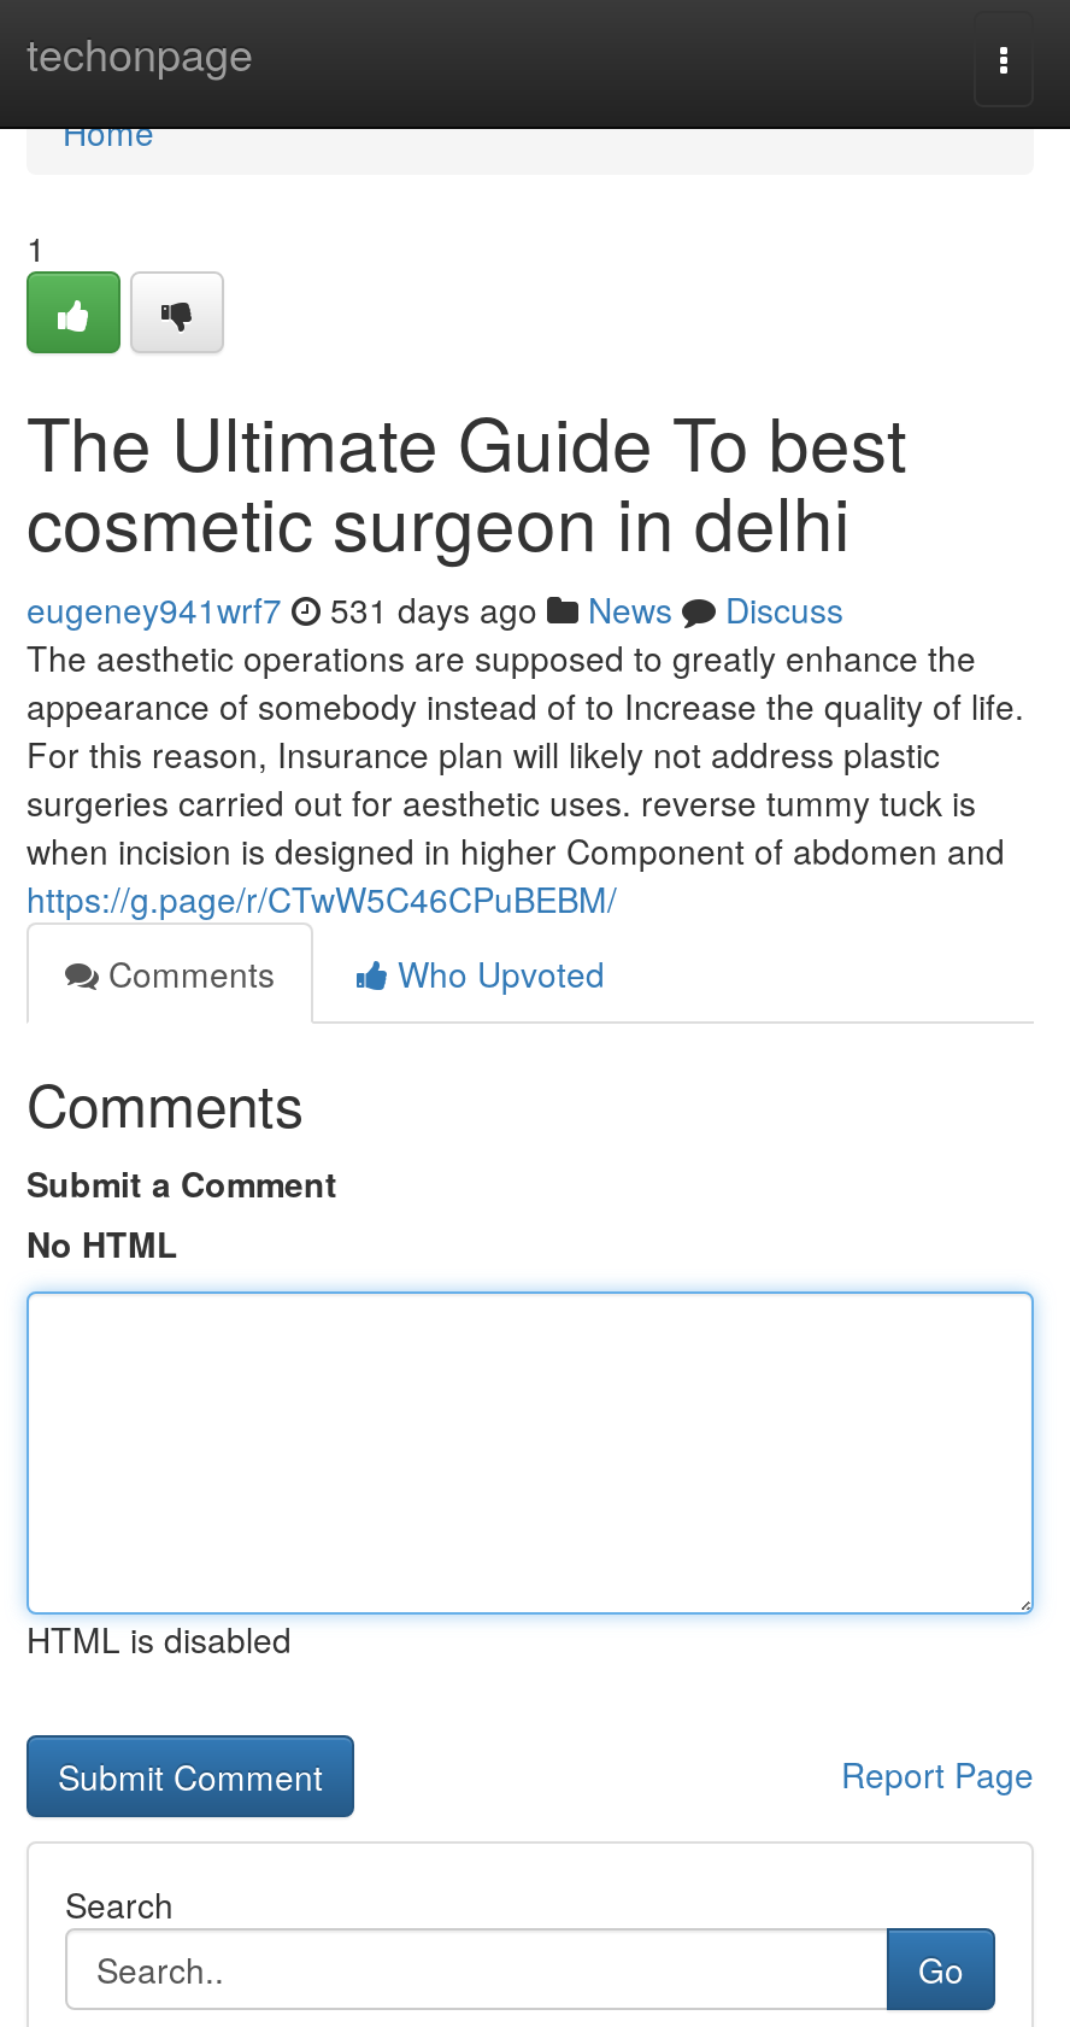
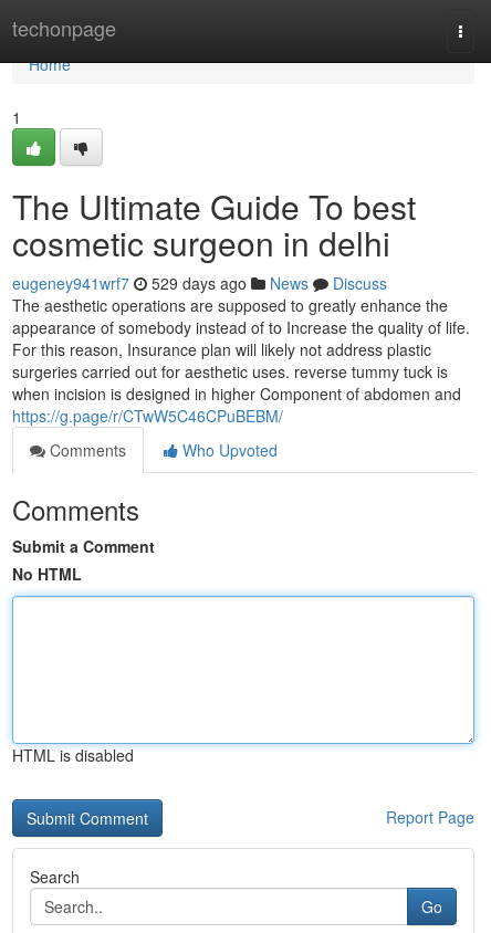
- eugeney941wrf7 531 days ago News Discuss
+ eugeney941wrf7 529 days ago News Discuss
